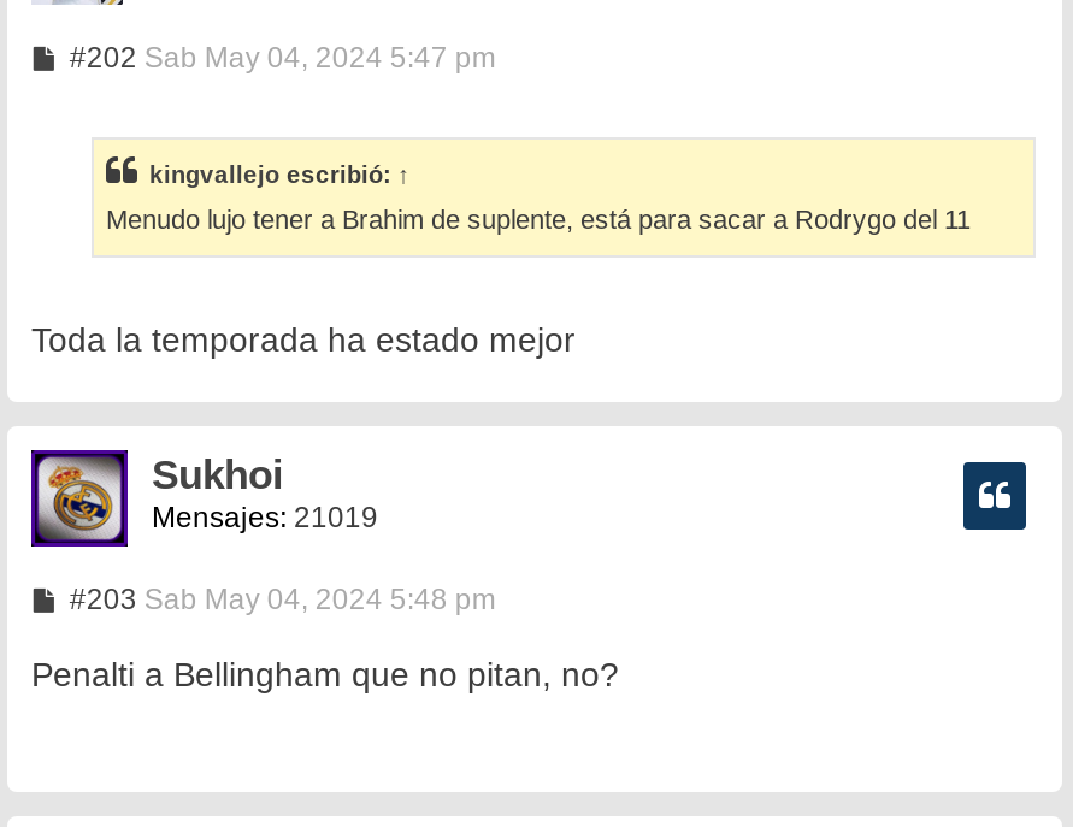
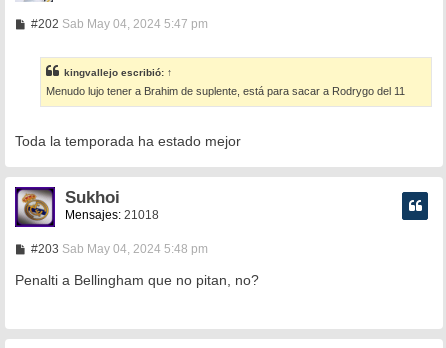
- Mensajes: 21019
+ Mensajes: 21018
